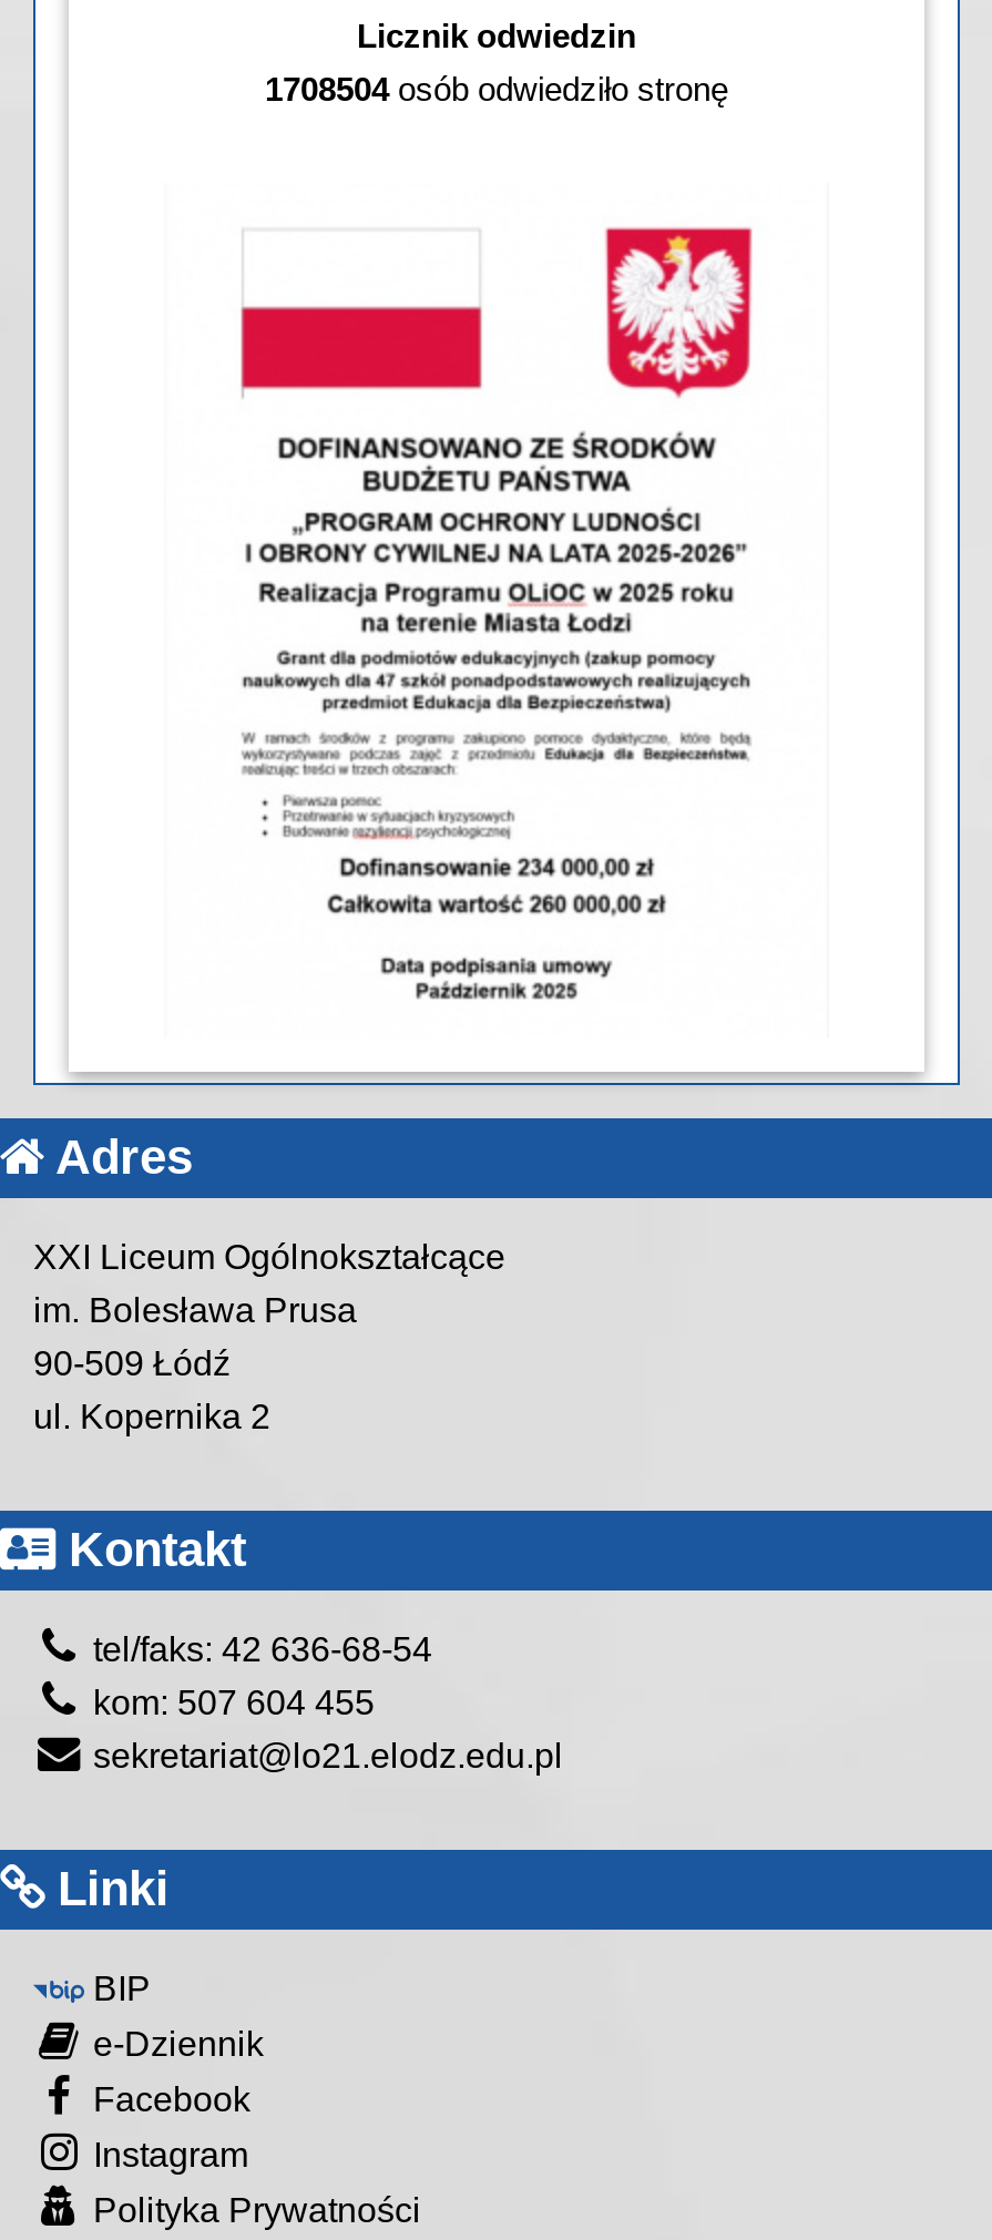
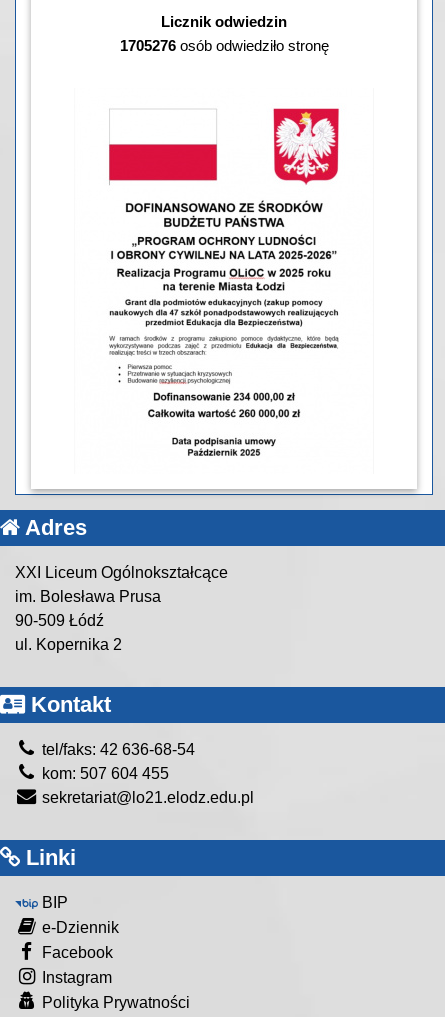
- 1708504 osób odwiedziło stronę
+ 1705276 osób odwiedziło stronę
